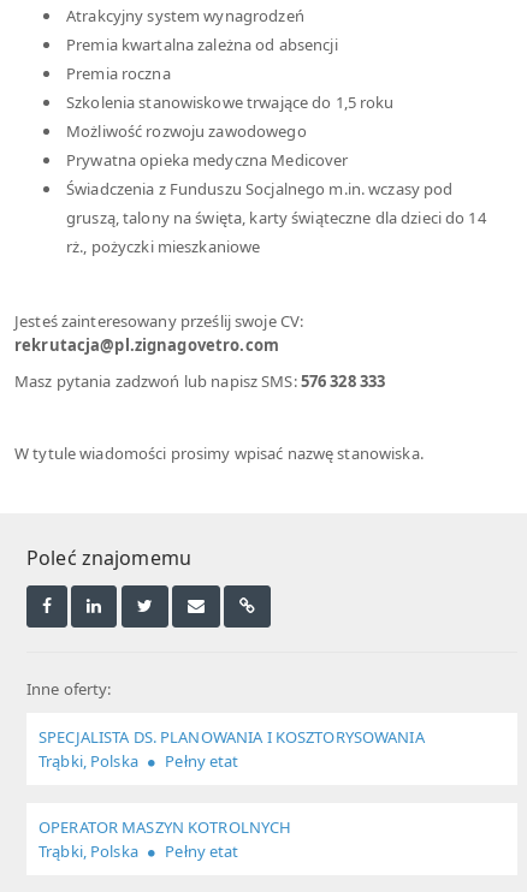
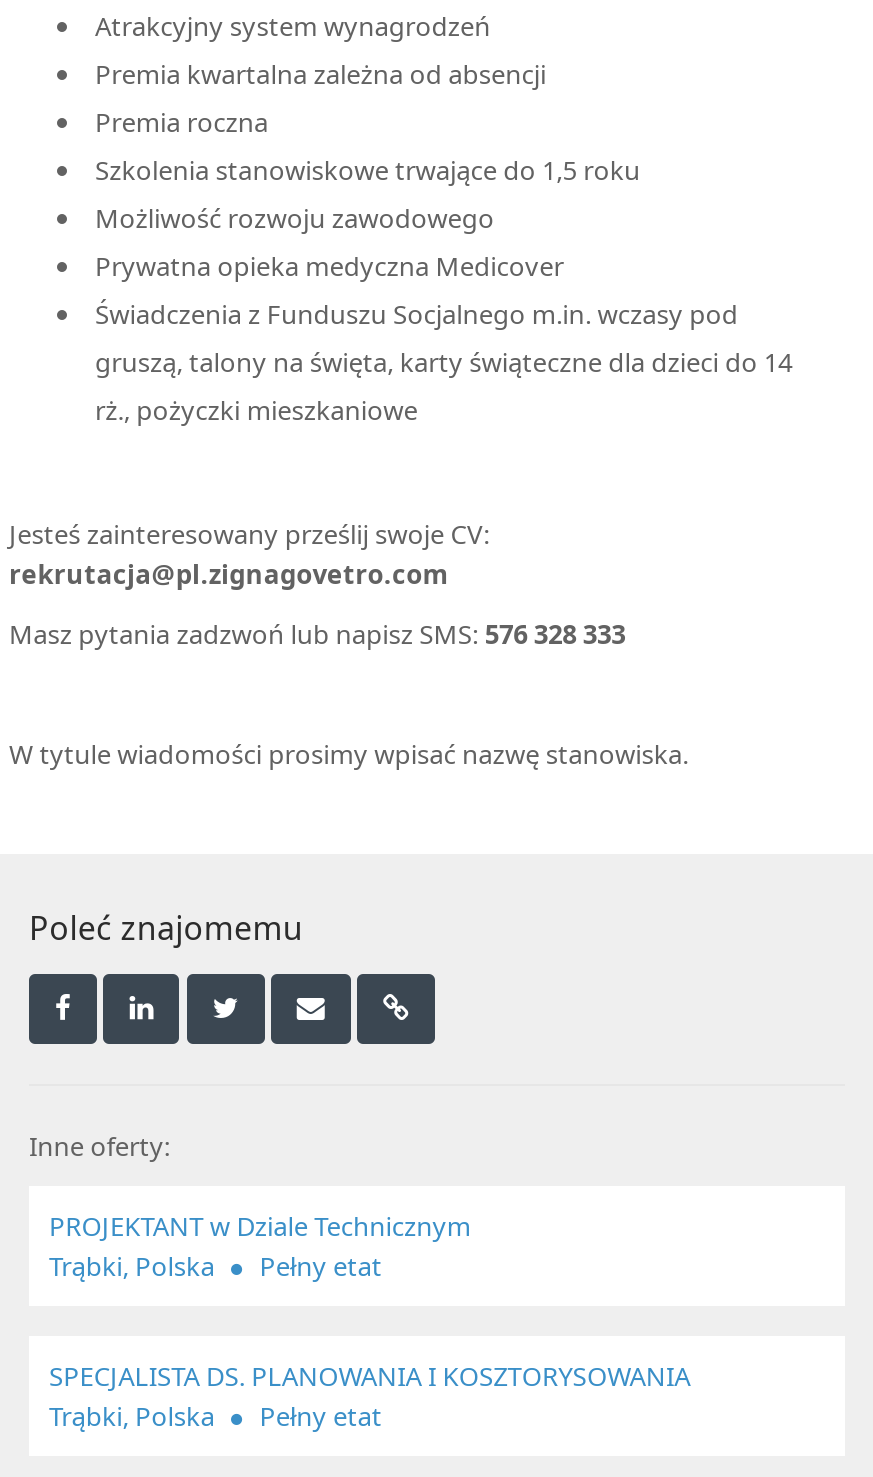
+ PROJEKTANT w Dziale Technicznym

moved down: SPECJALISTA DS. PLANOWANIA I KOSZTORYSOWANIA

- OPERATOR MASZYN KOTROLNYCH
